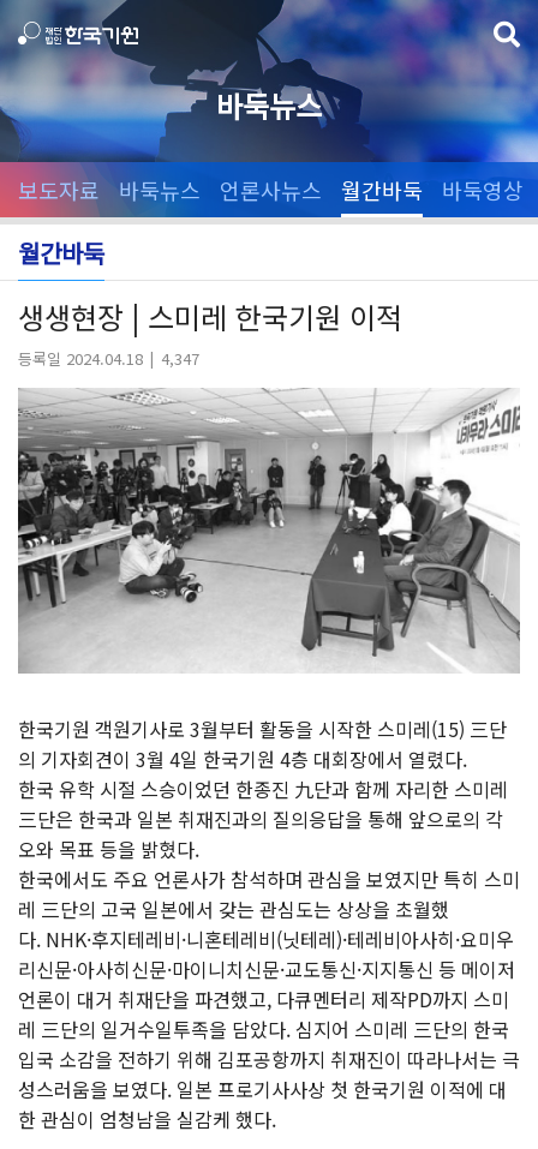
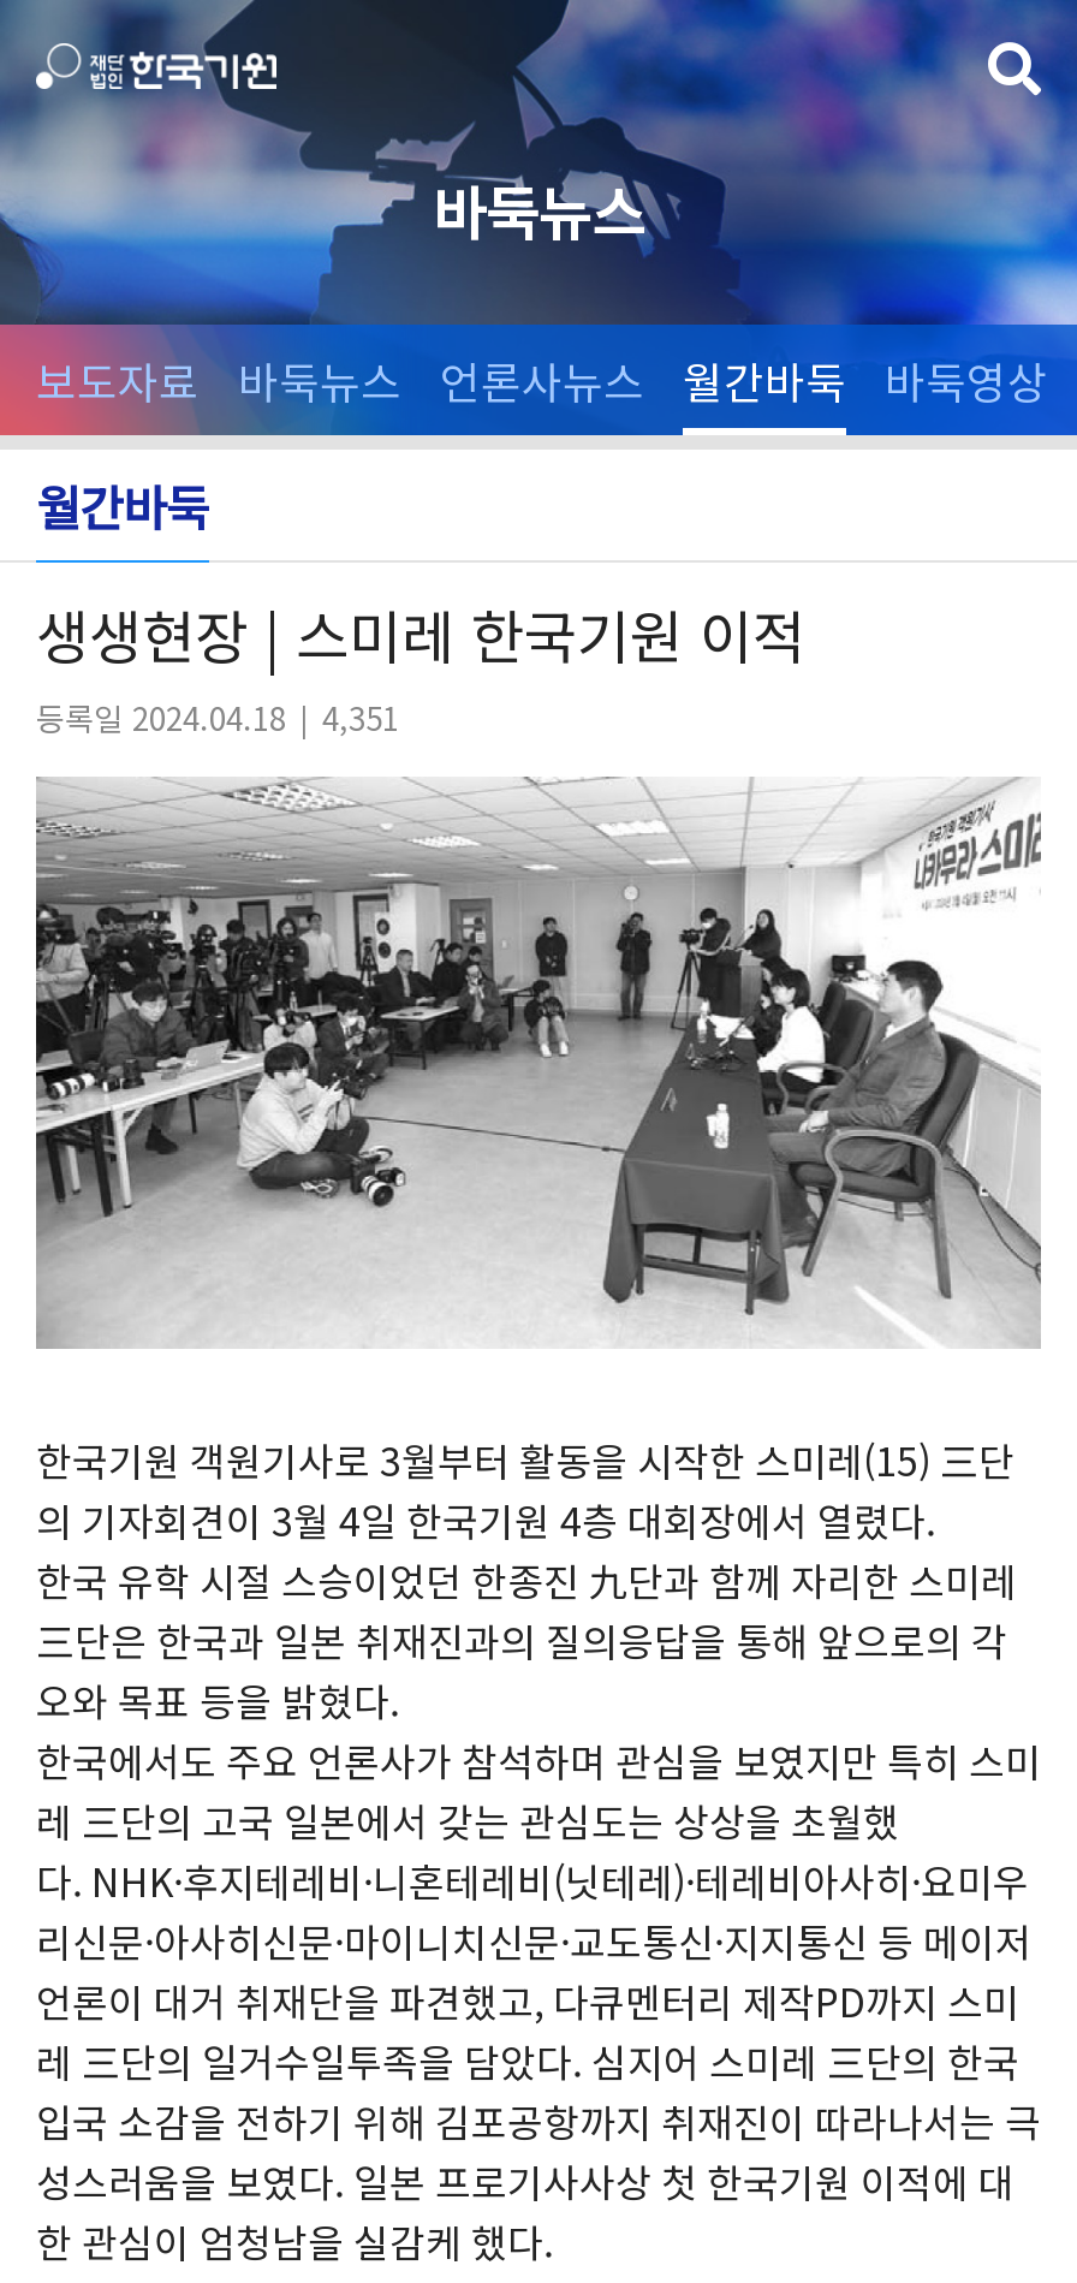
- 등록일 2024.04.18 4,347
+ 등록일 2024.04.18 4,351
